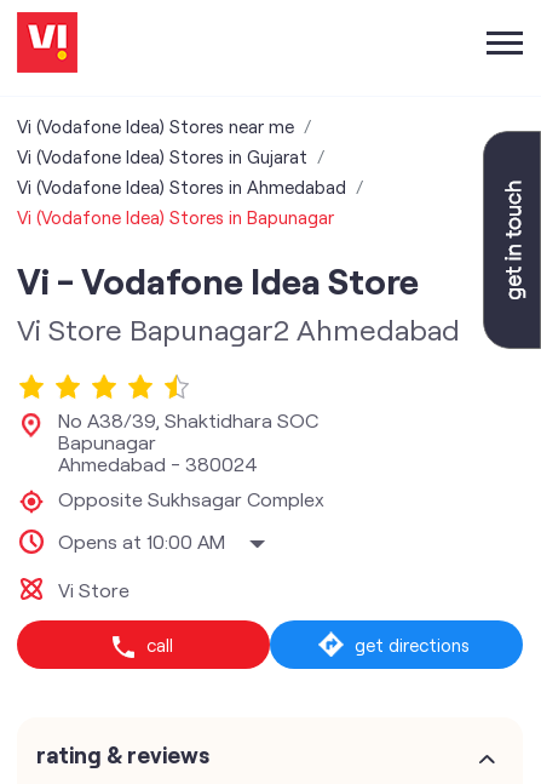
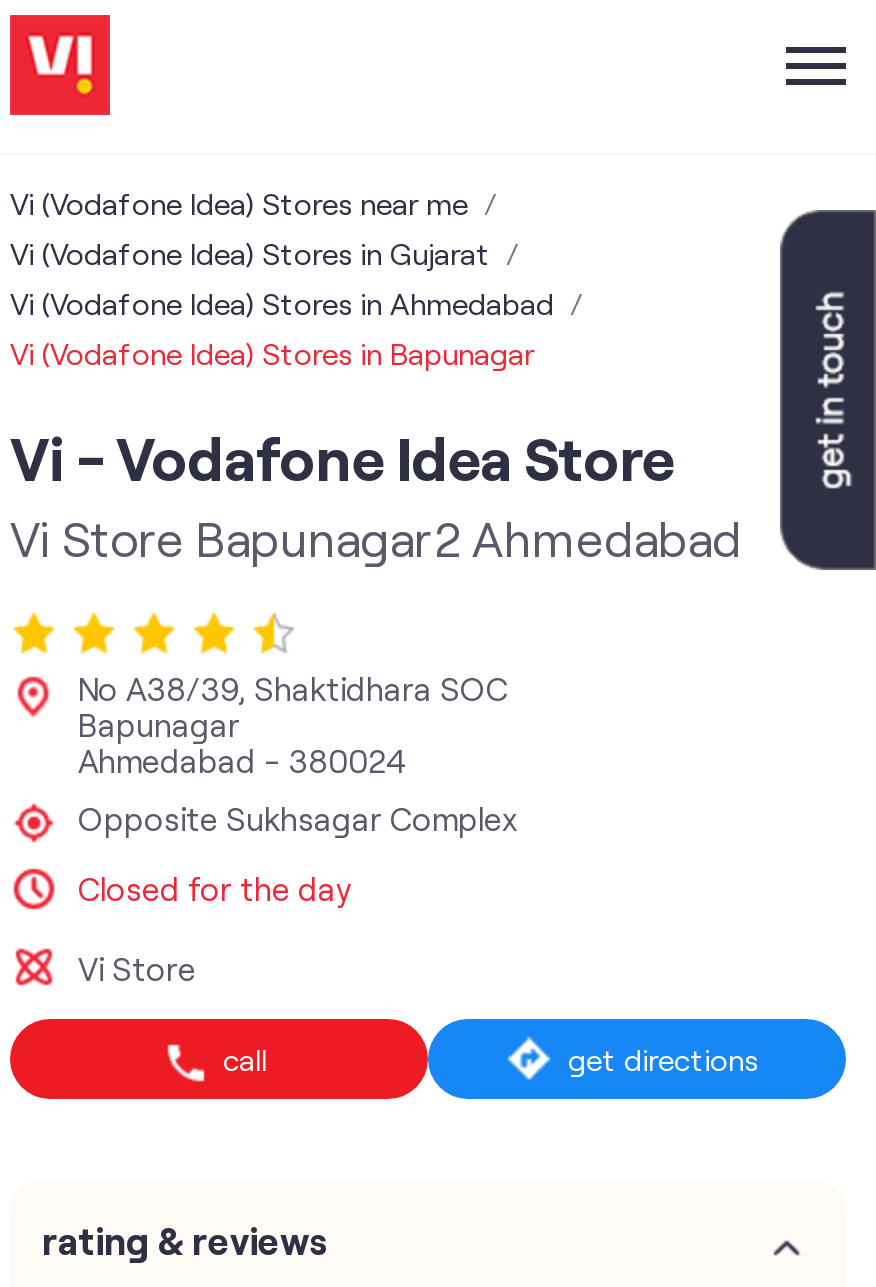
- Opens at 10:00 AM
+ Closed for the day
